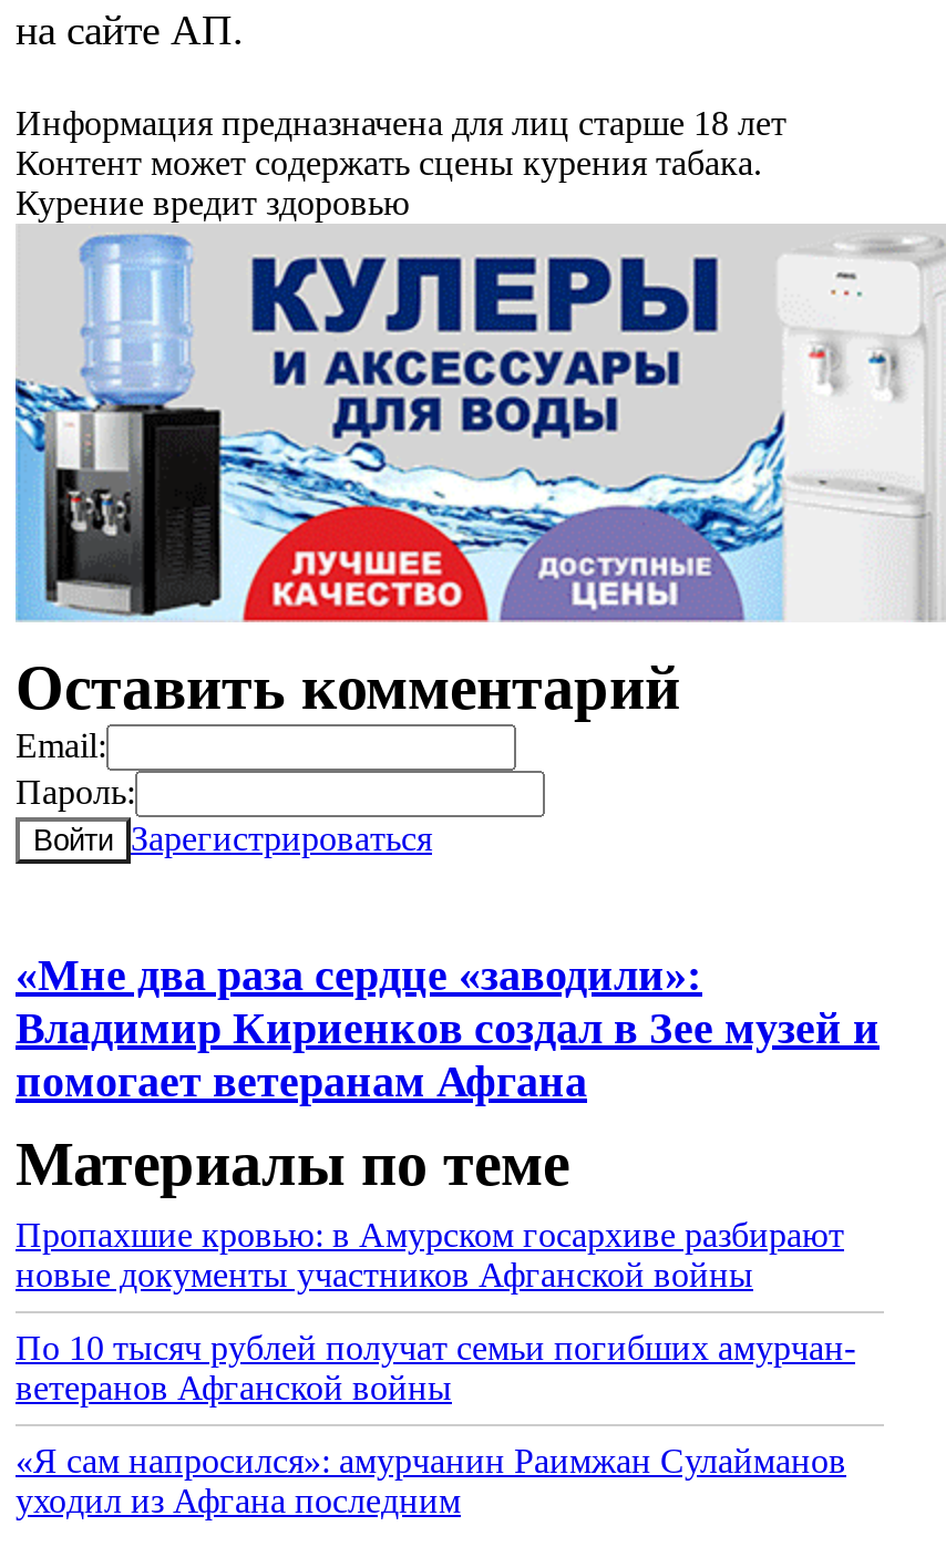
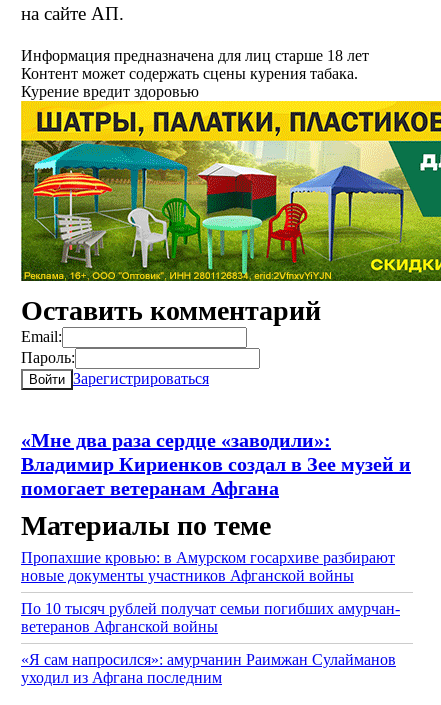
- [image]
+ [image]
